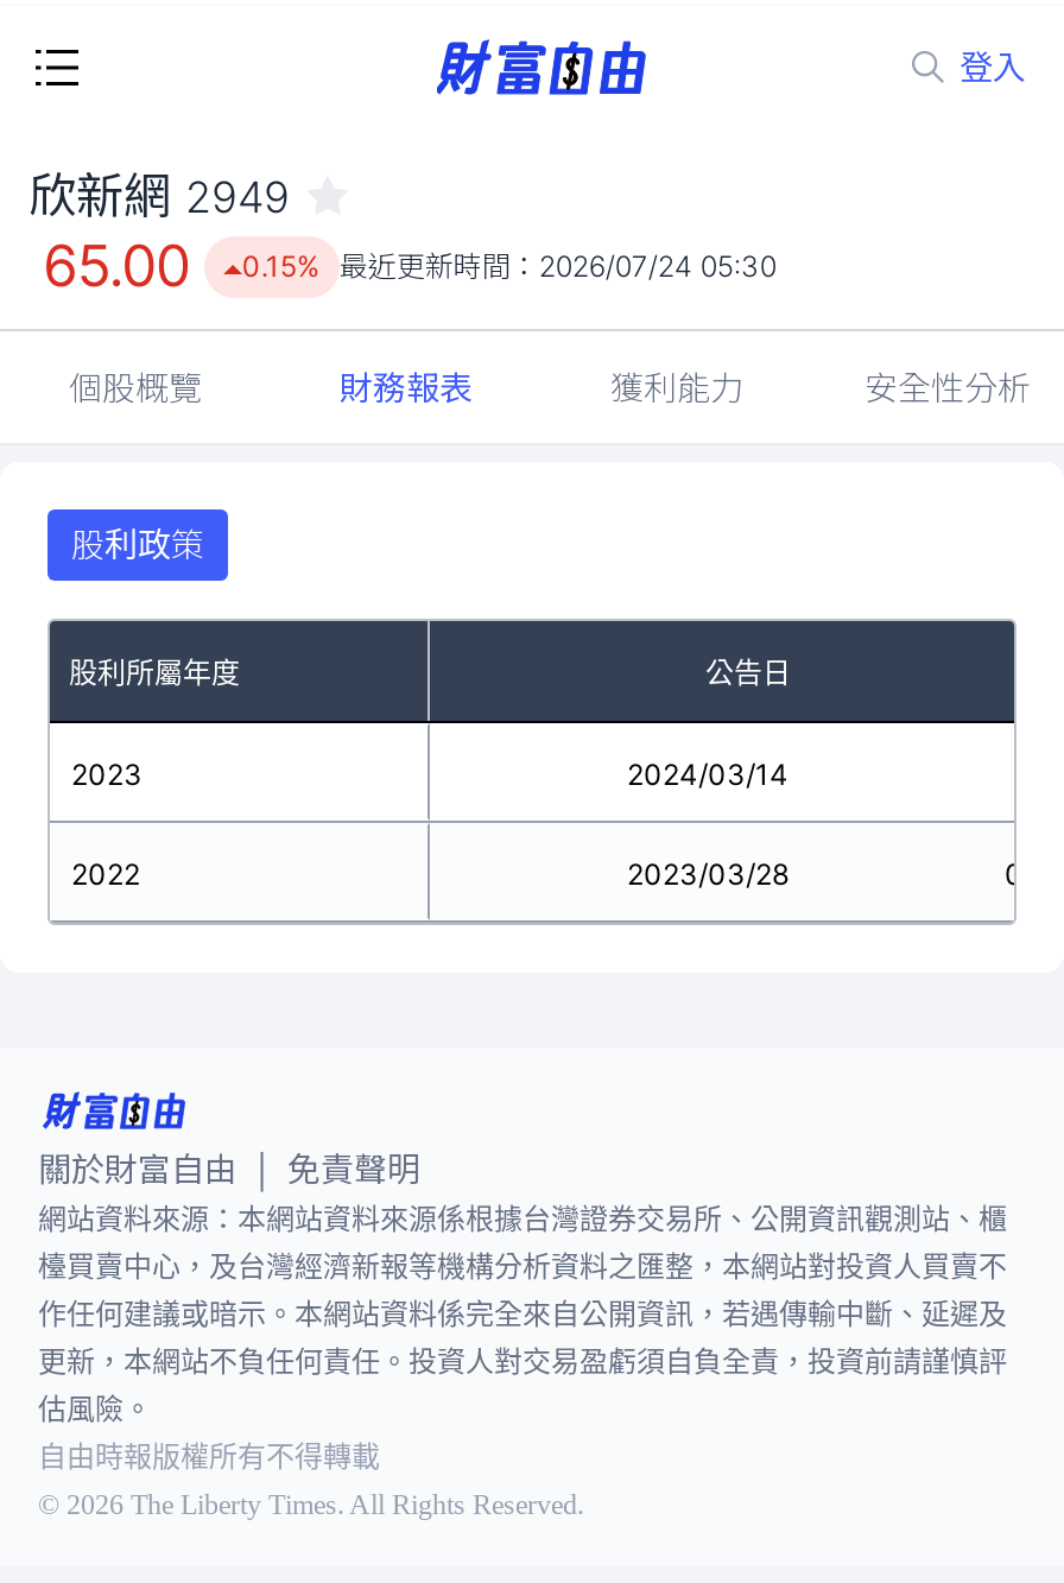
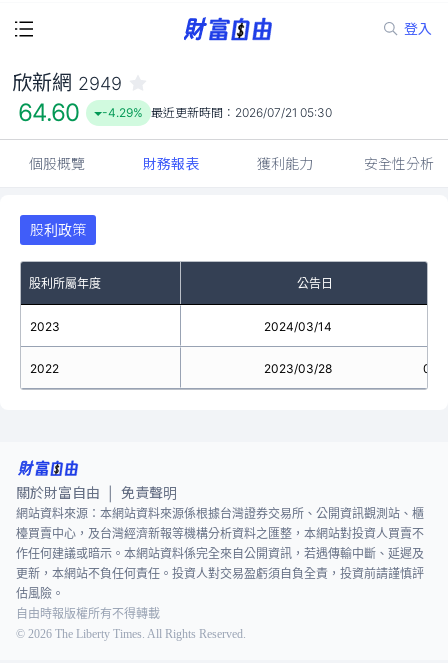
- 65.00
+ 64.60

- 0.15% 最近更新時間：2026/07/24 05:30
+ -4.29% 最近更新時間：2026/07/21 05:30
